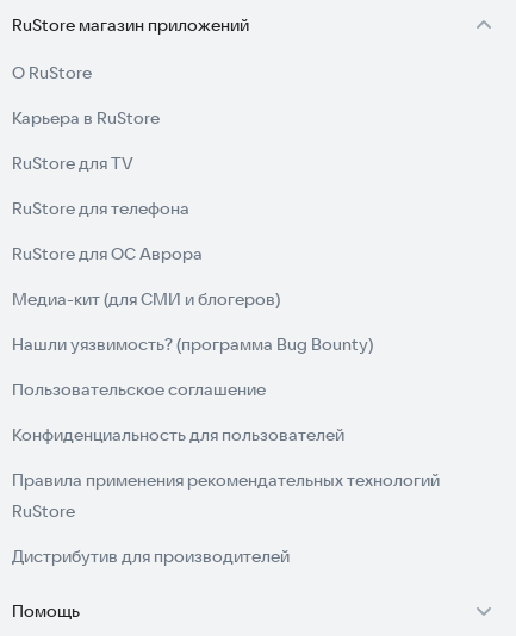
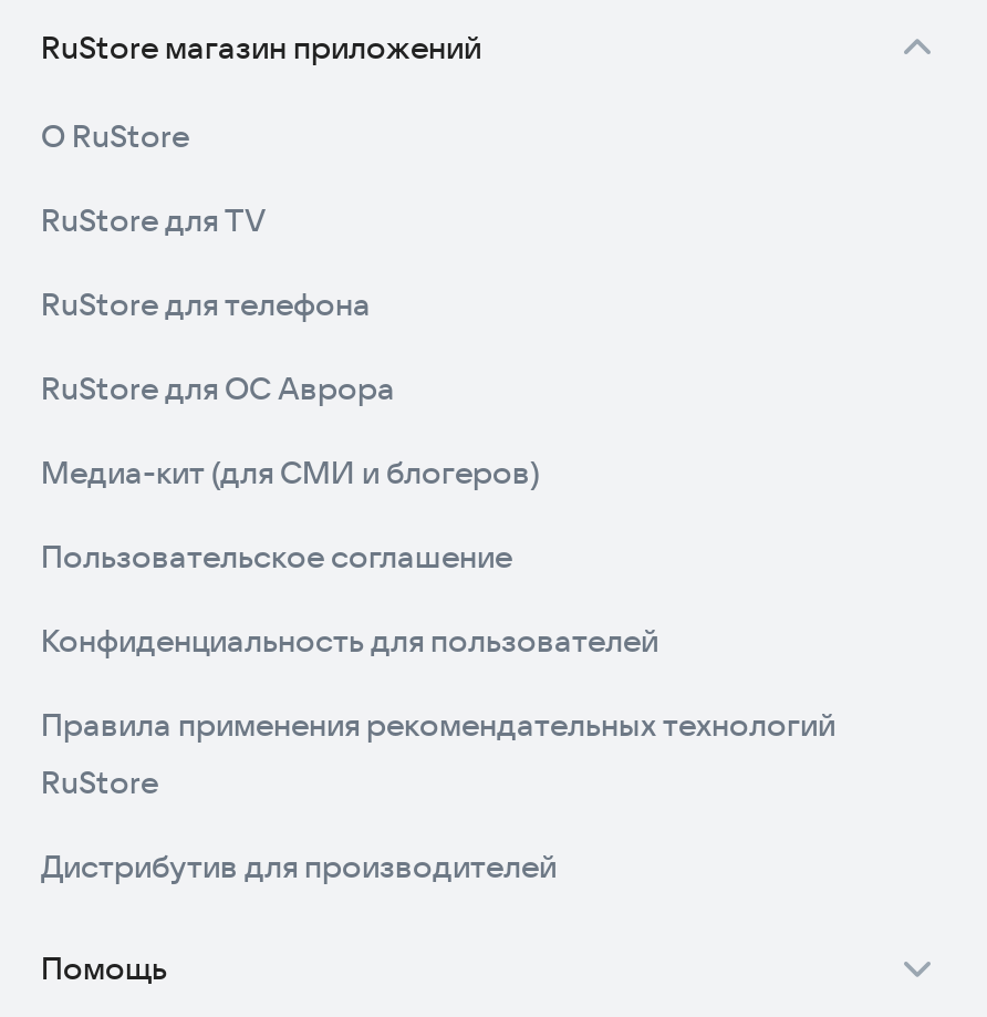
- Карьера в RuStore

- Нашли уязвимость? (программа Bug Bounty)
